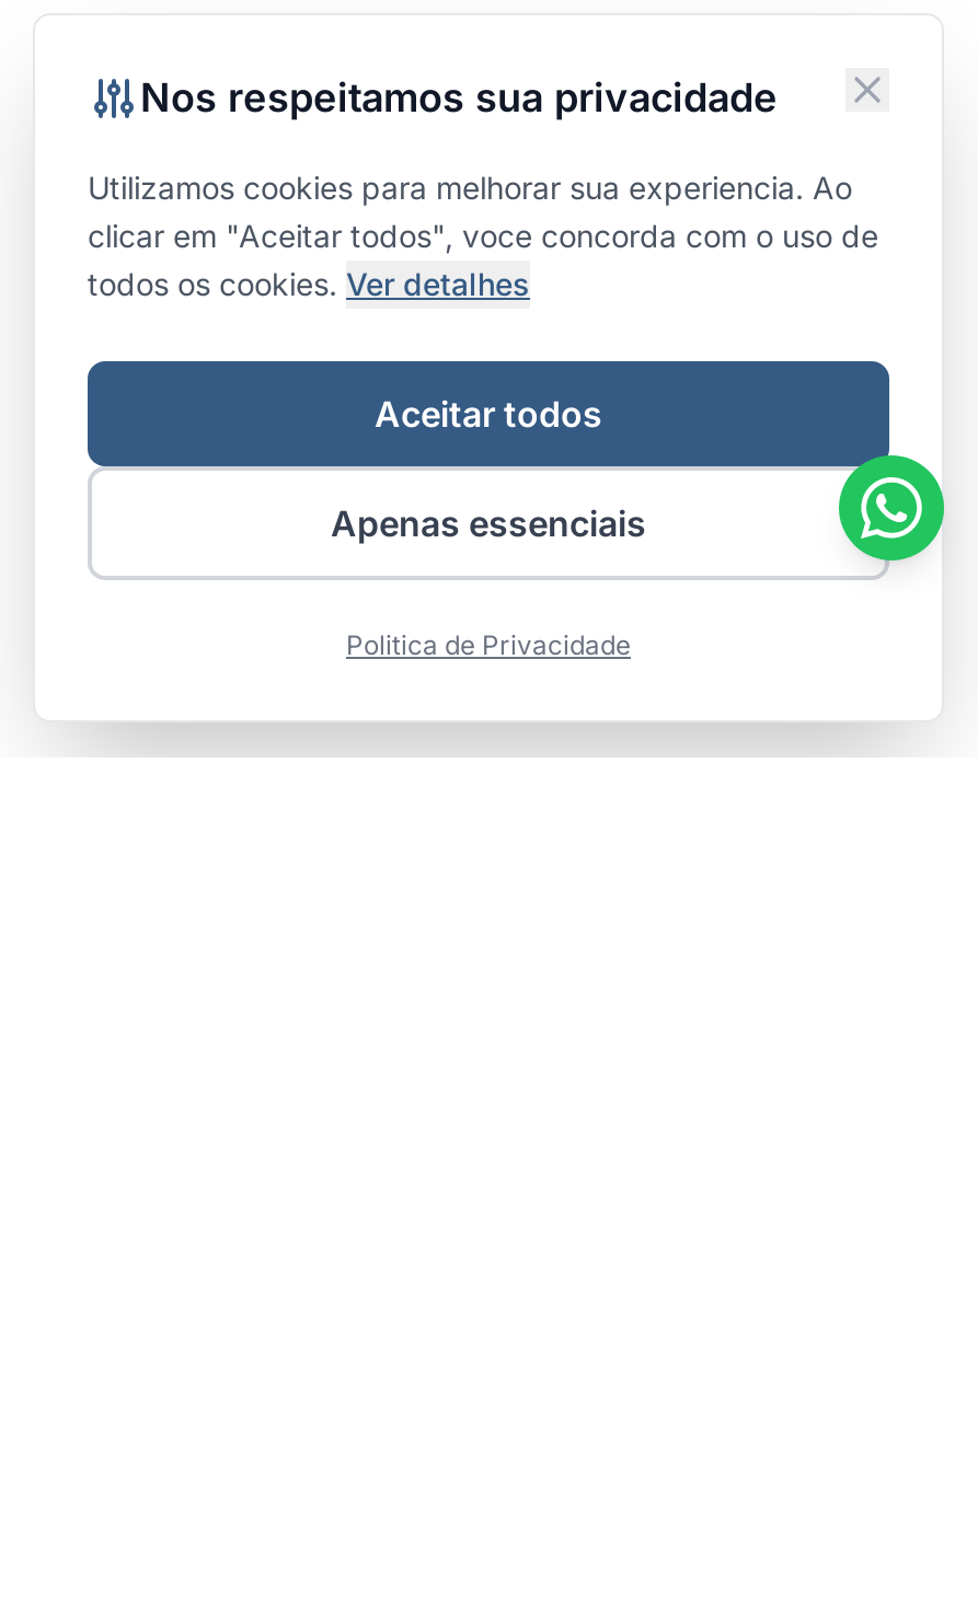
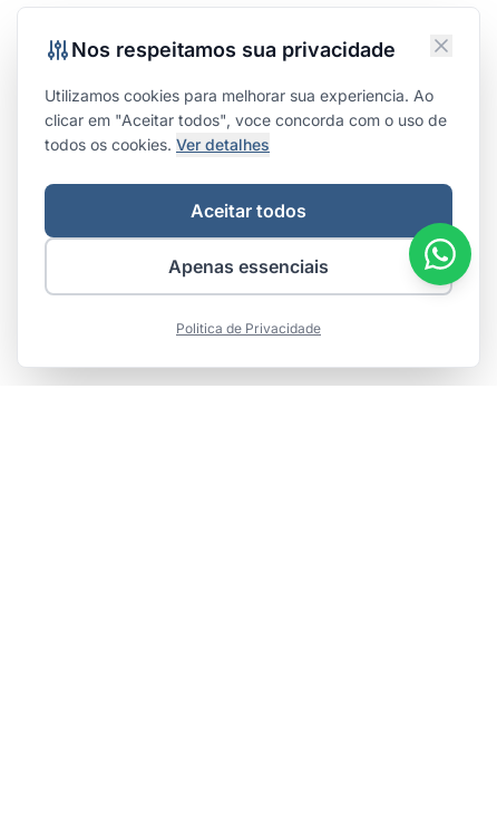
- [image]
+ [image]
